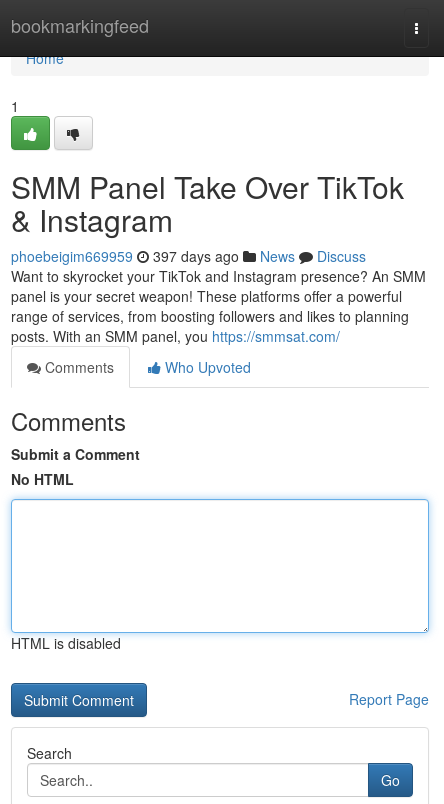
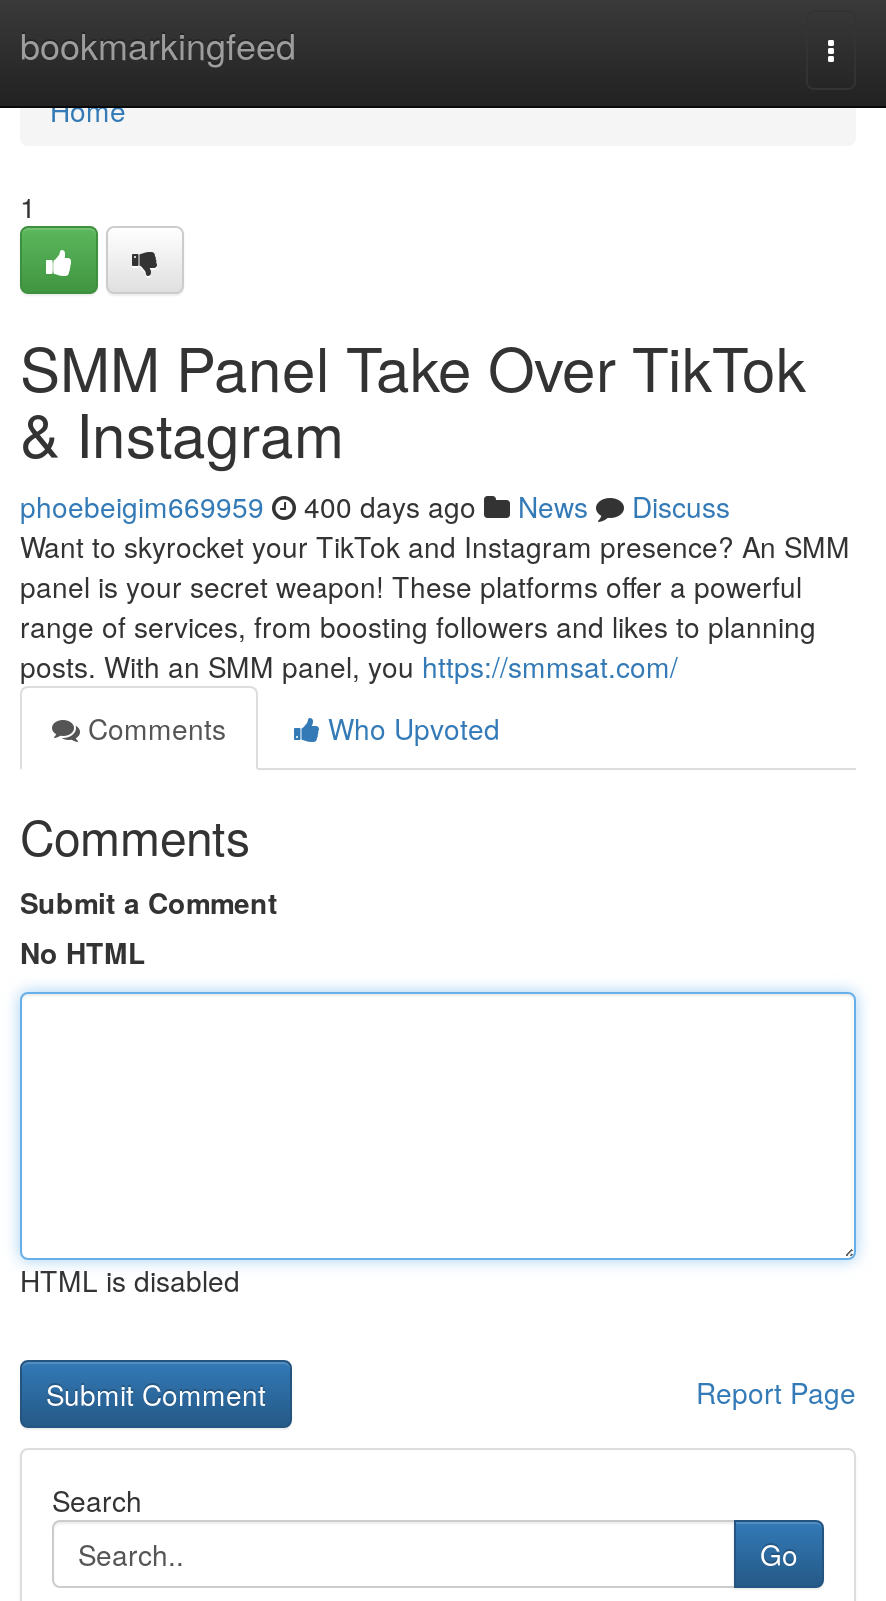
- phoebeigim669959 397 days ago News Discuss
+ phoebeigim669959 400 days ago News Discuss
